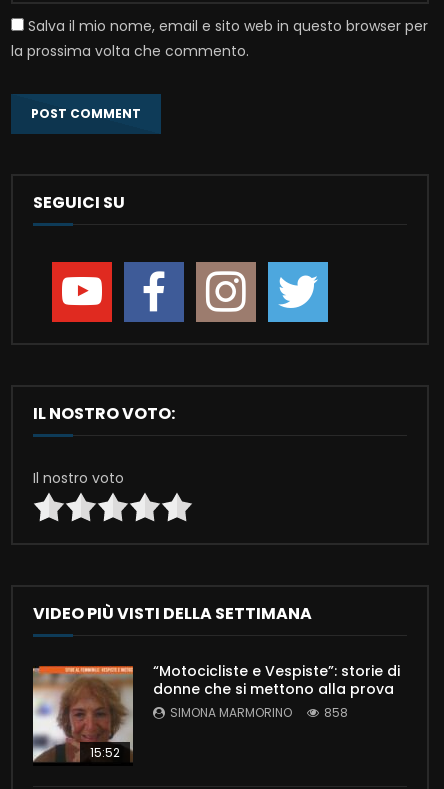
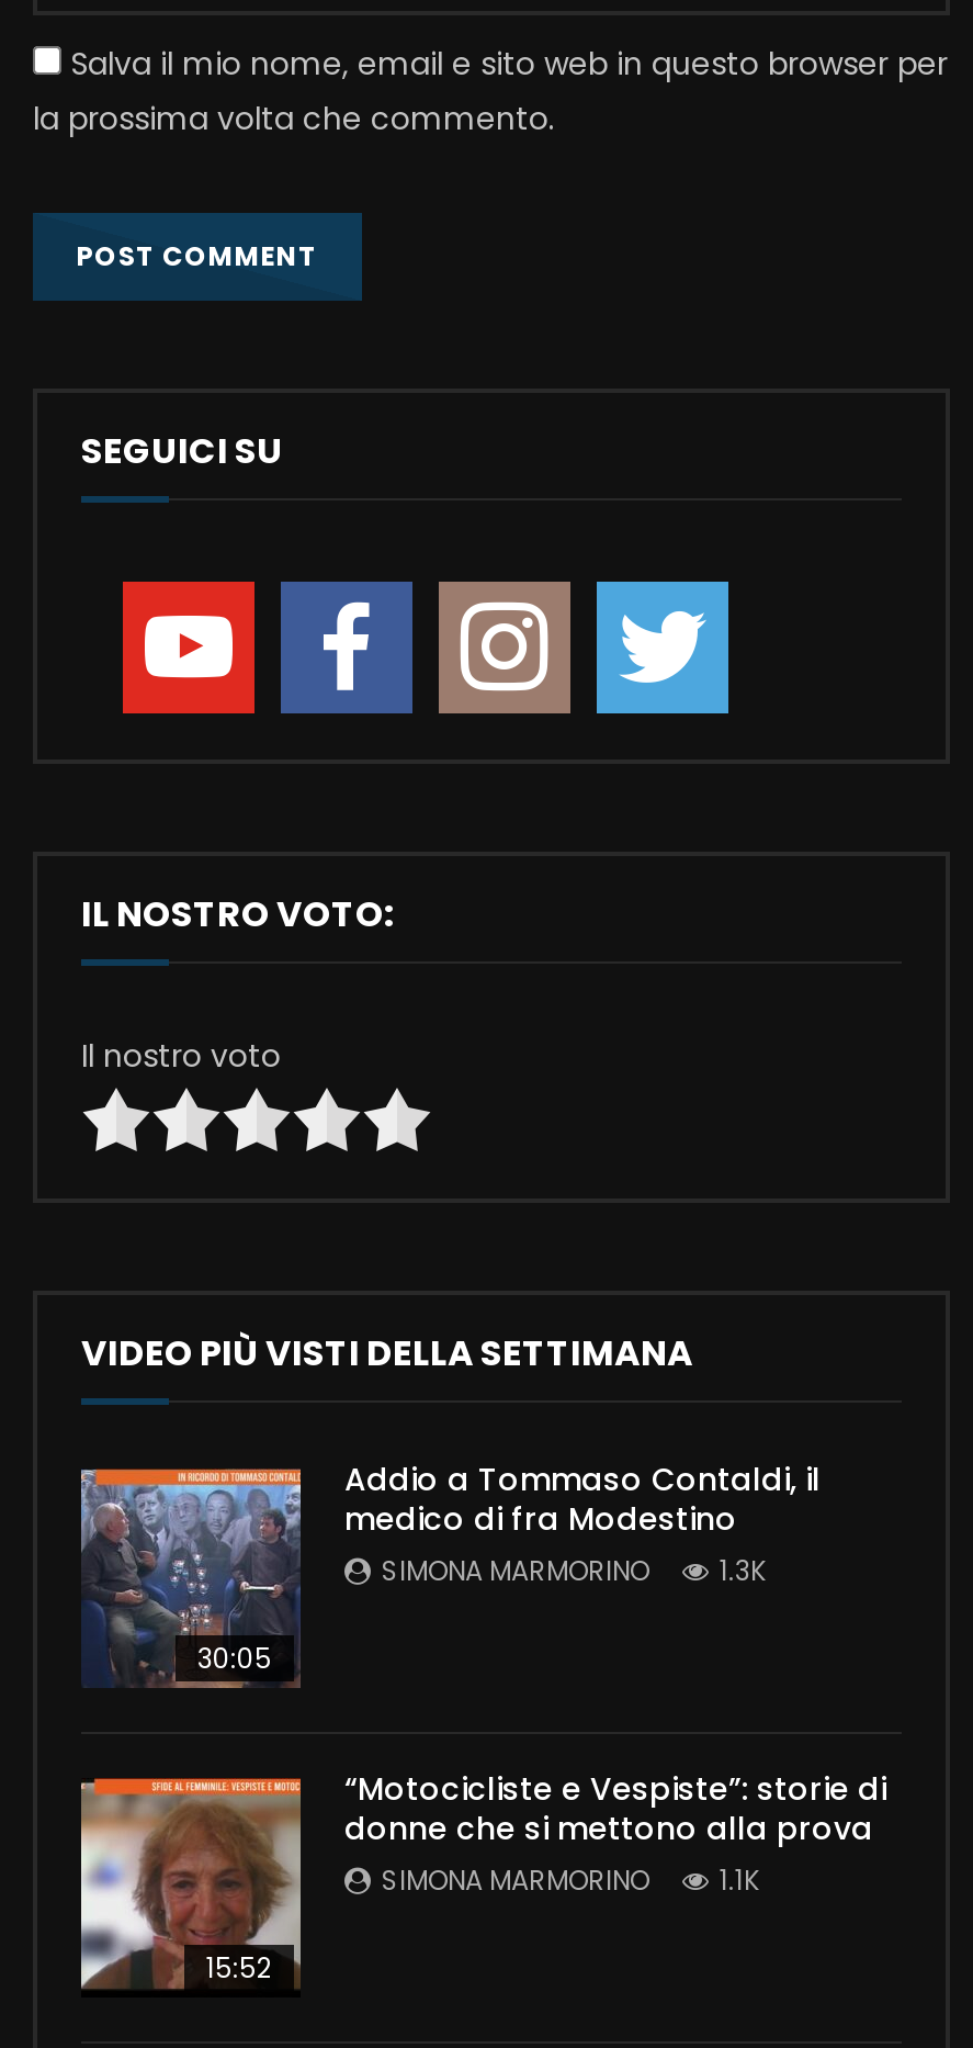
+ [image]
+ 30:05

+ Addio a Tommaso Contaldi, il
+ medico di fra Modestino
+ SIMONA MARMORINO
+ 1.3K

- SIMONA MARMORINO 858
+ SIMONA MARMORINO 1.1K
